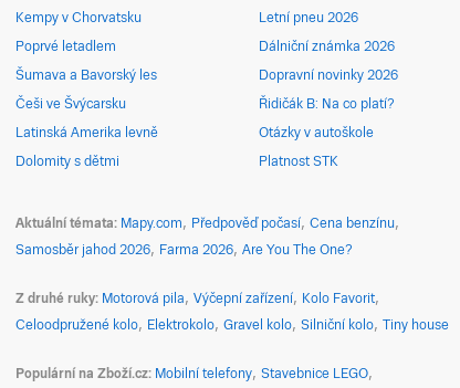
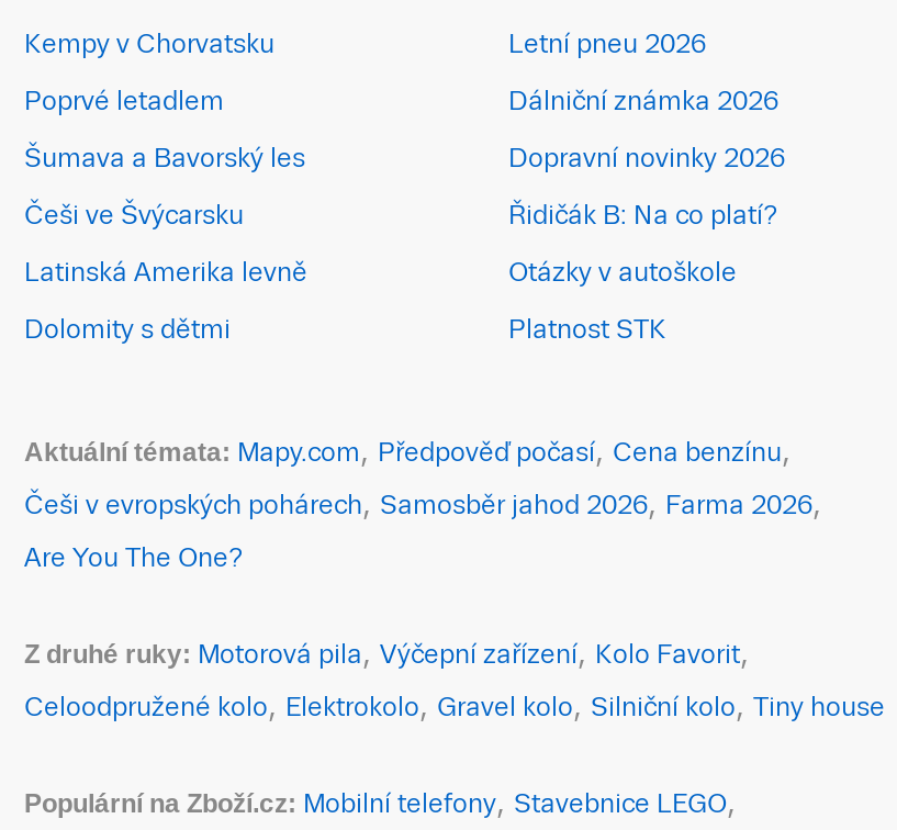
- Samosběr jahod 2026 Farma 2026 Are You The One?
+ Češi v evropských pohárech Samosběr jahod 2026 Farma 2026
+ Are You The One?
